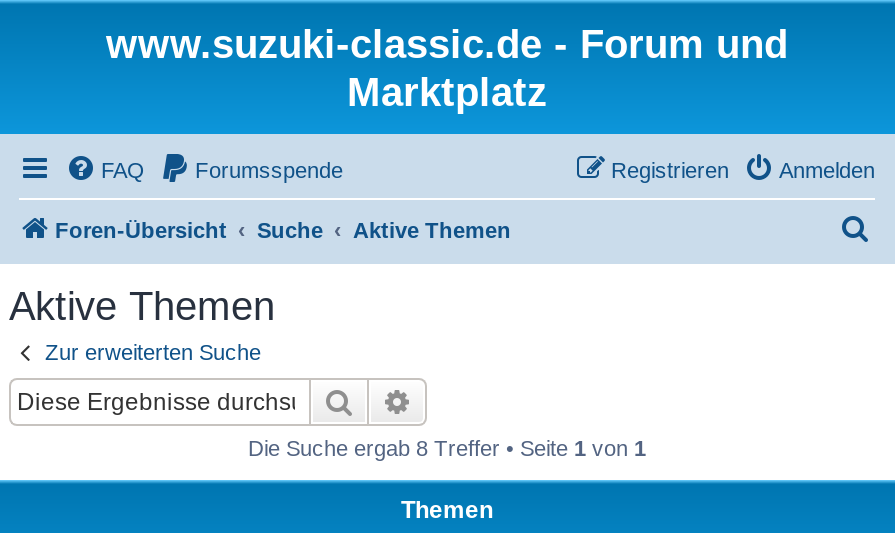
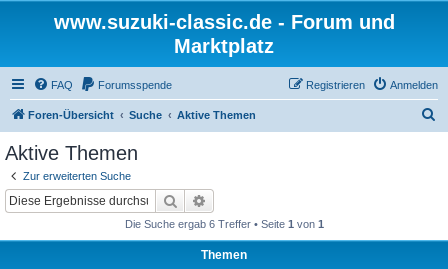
- Die Suche ergab 8 Treffer • Seite 1 von 1
+ Die Suche ergab 6 Treffer • Seite 1 von 1
